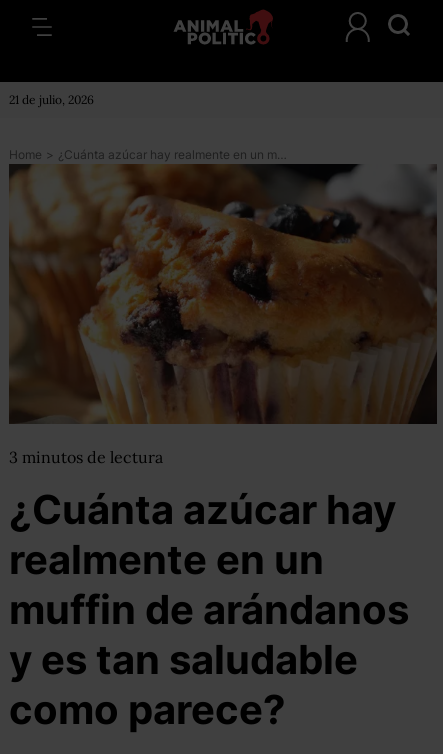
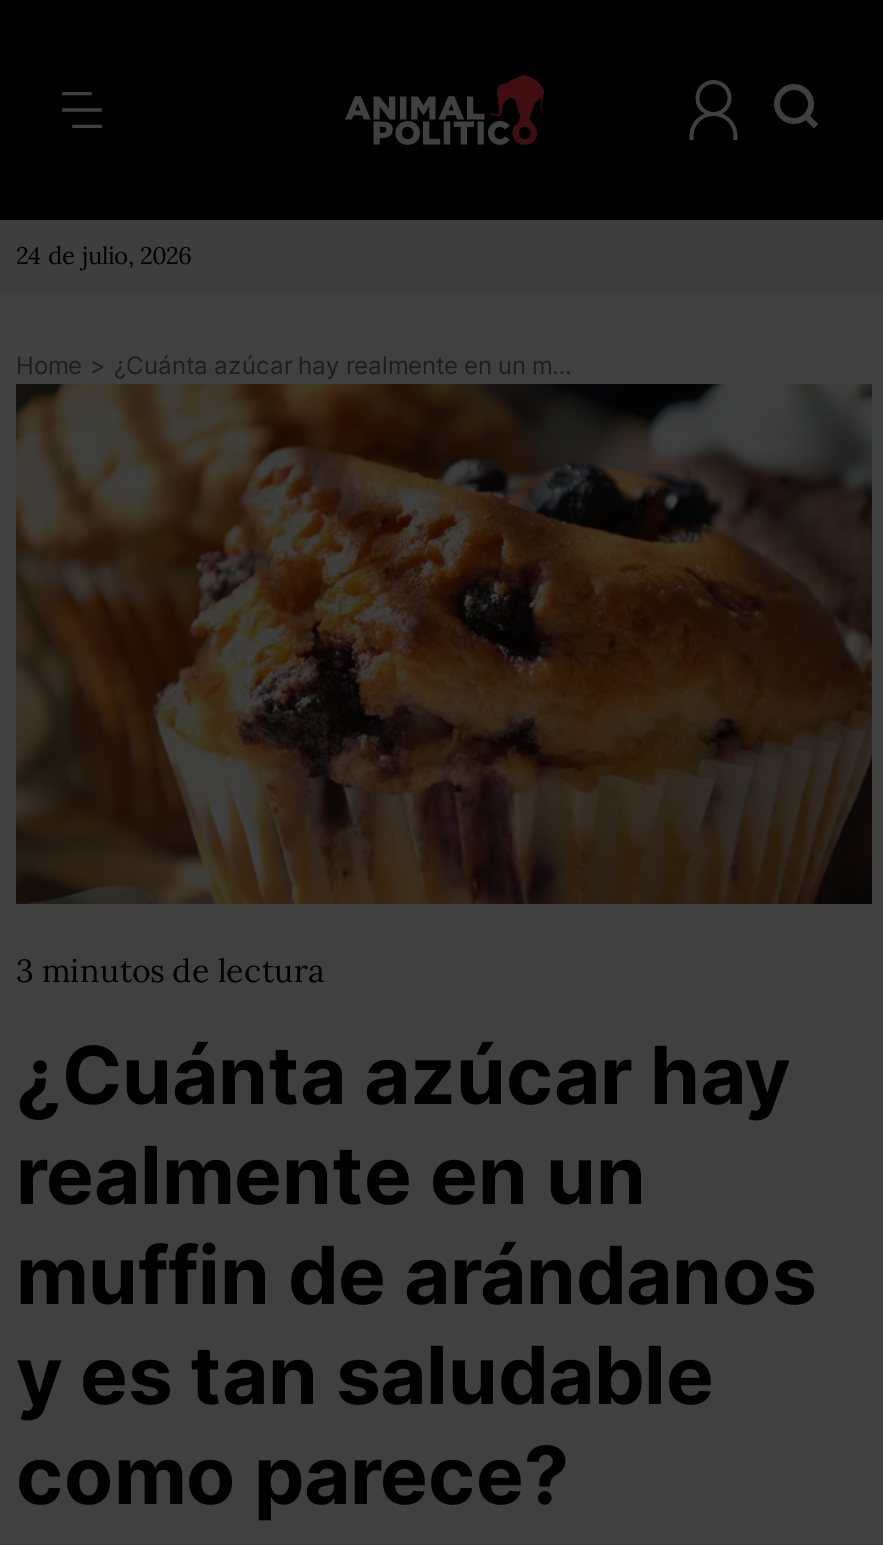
- 21 de julio, 2026
+ 24 de julio, 2026
